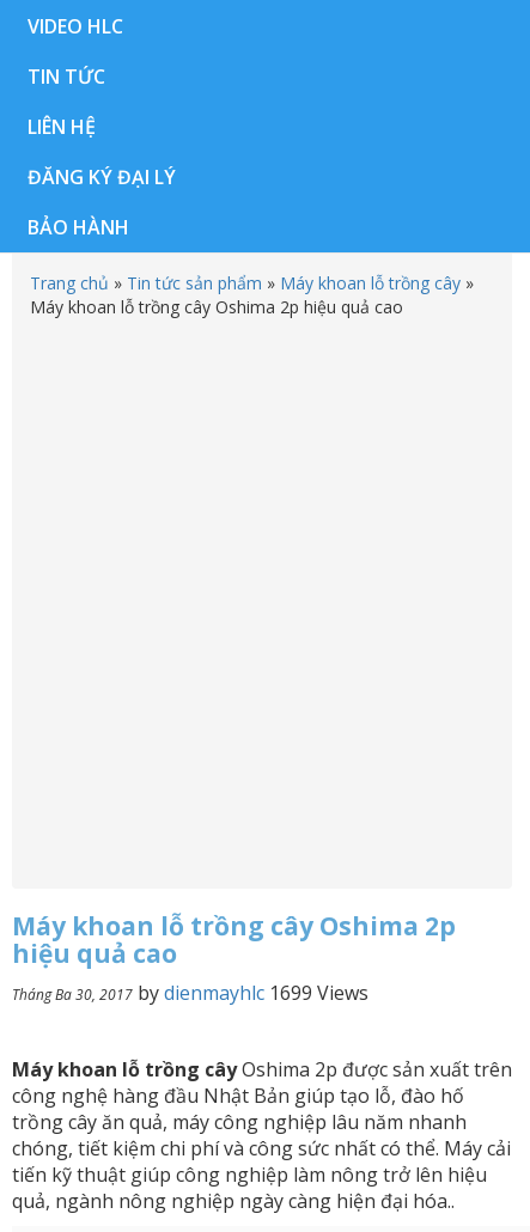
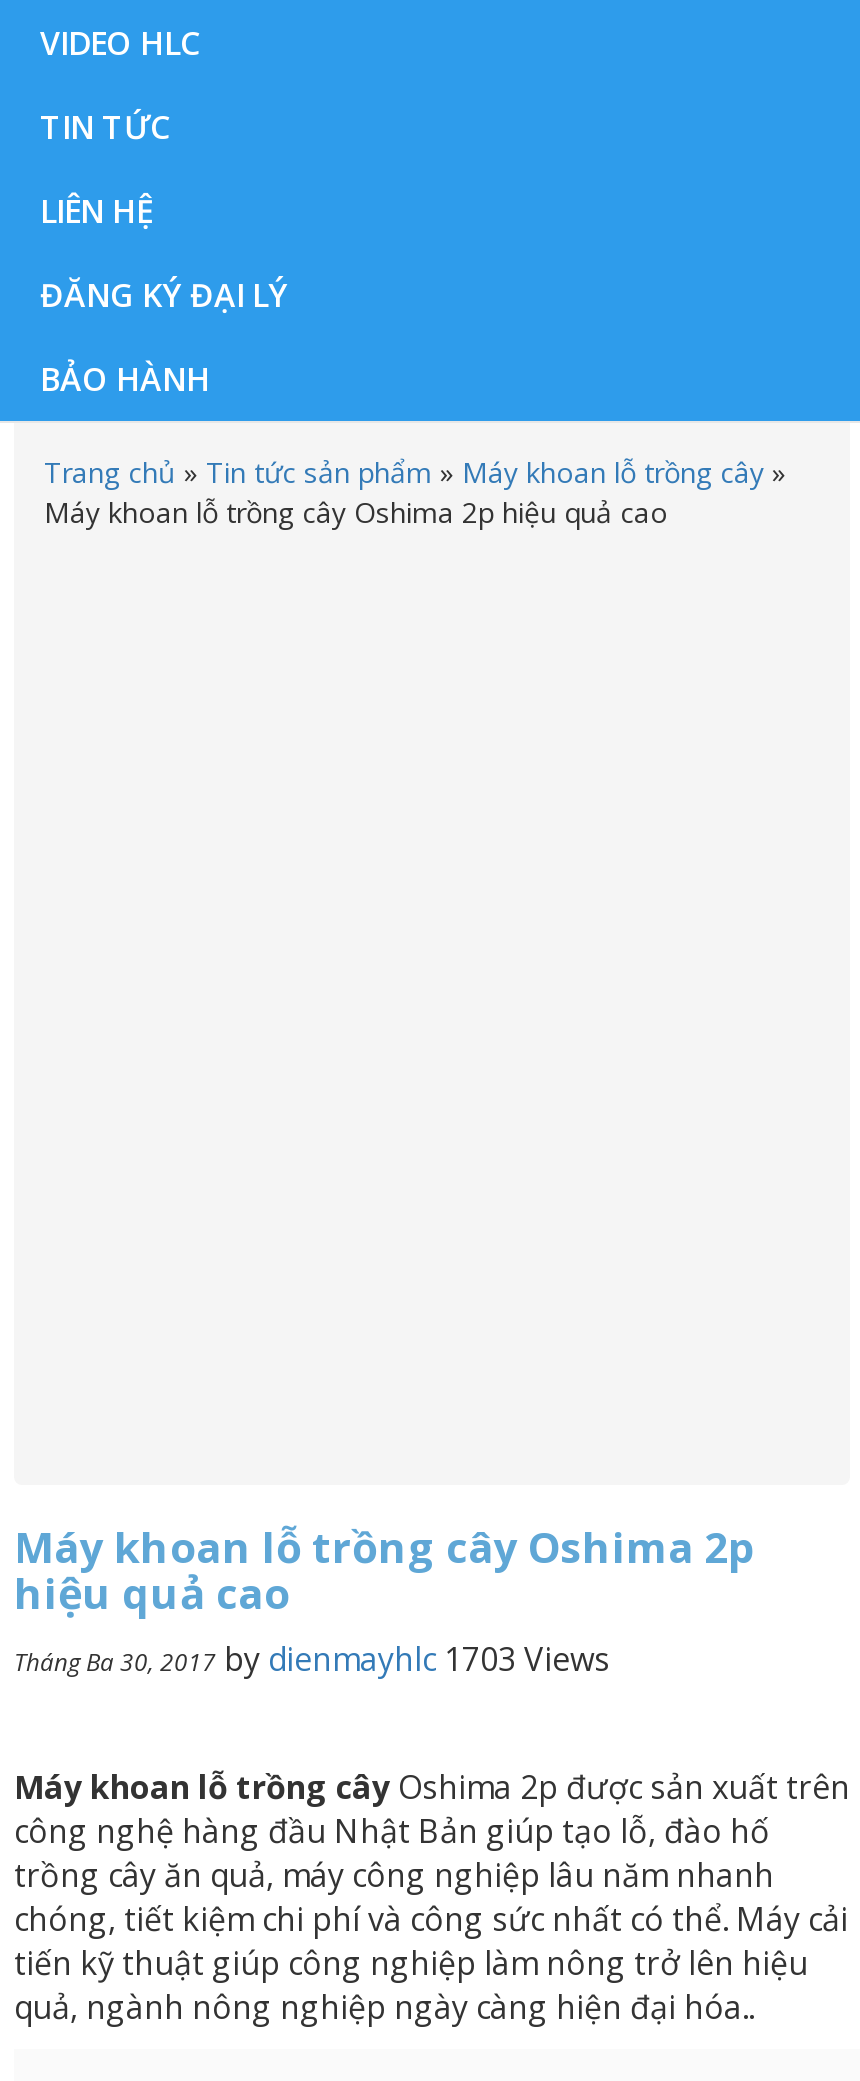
- Tháng Ba 30, 2017 by dienmayhlc 1699 Views
+ Tháng Ba 30, 2017 by dienmayhlc 1703 Views
